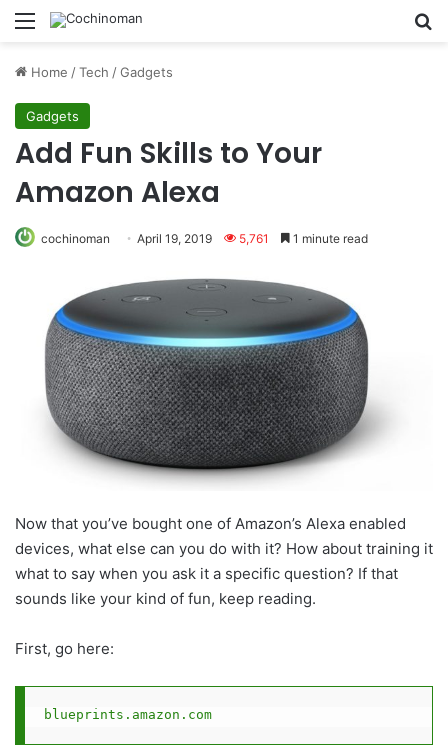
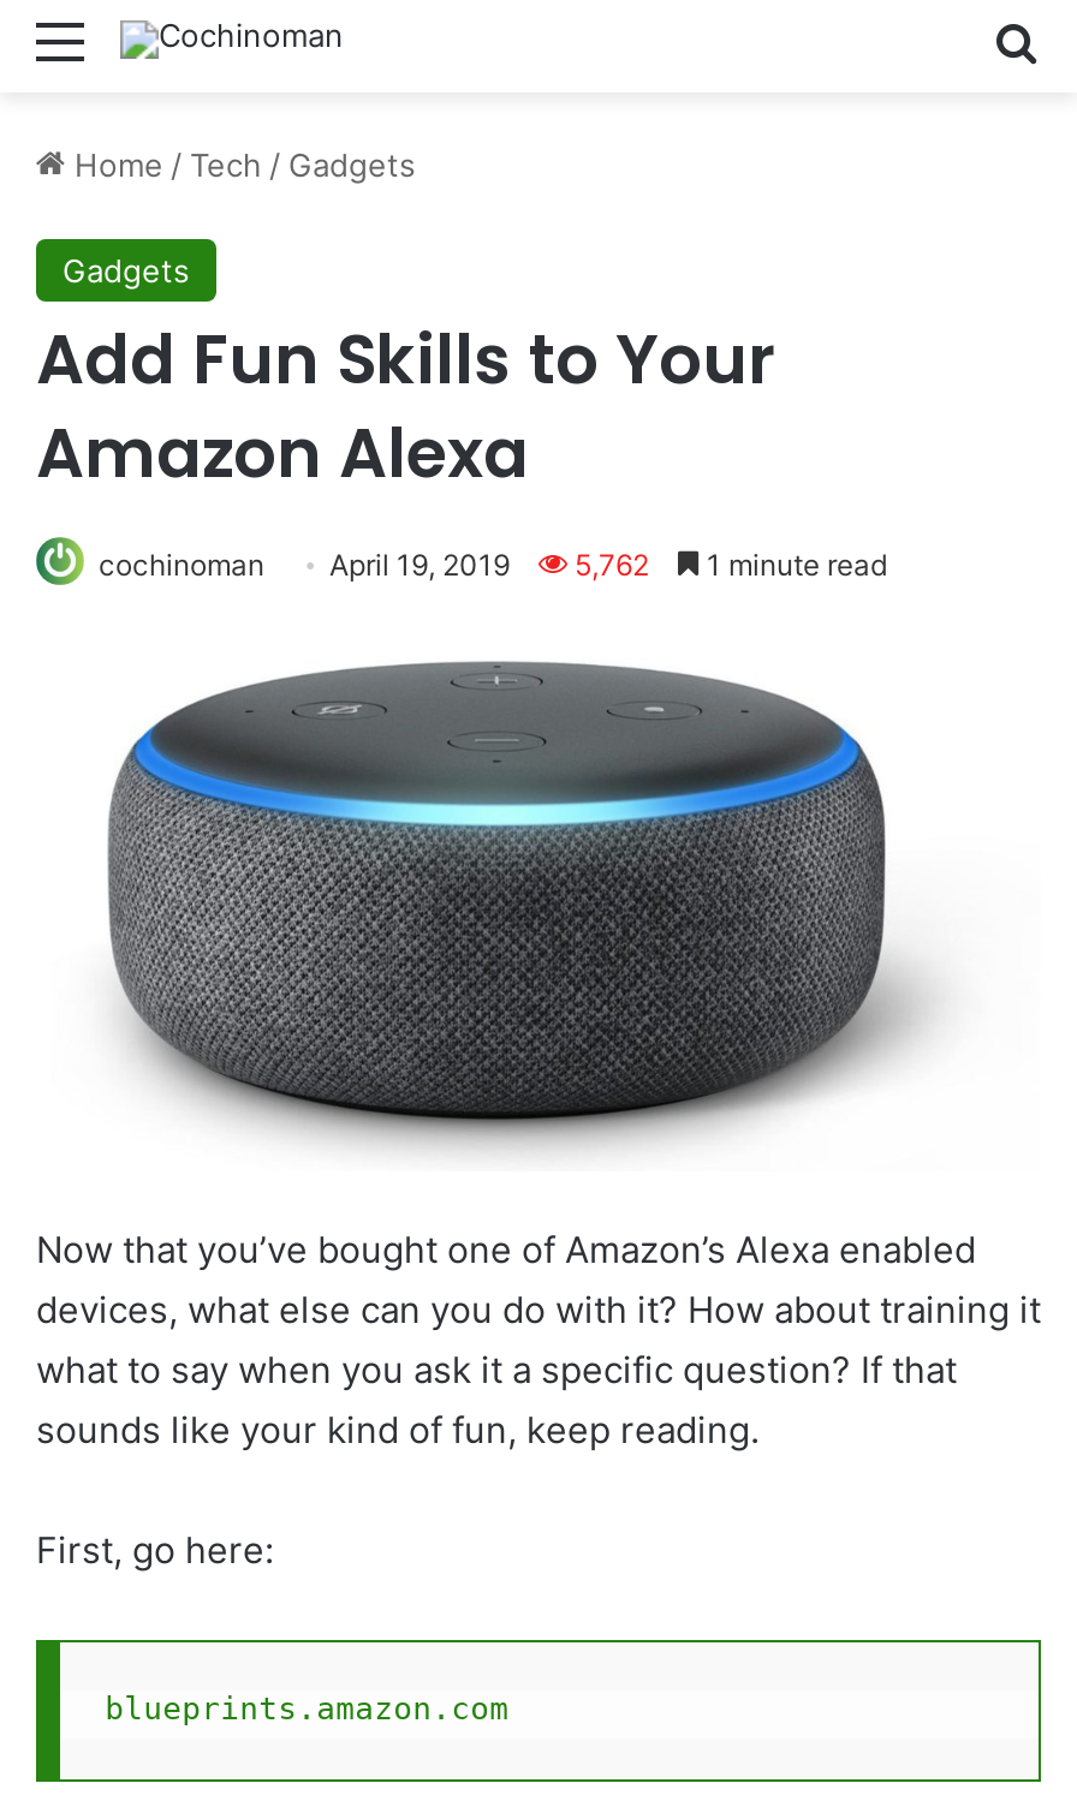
- cochinoman April 19, 2019 5,761 1 minute read
+ cochinoman April 19, 2019 5,762 1 minute read
